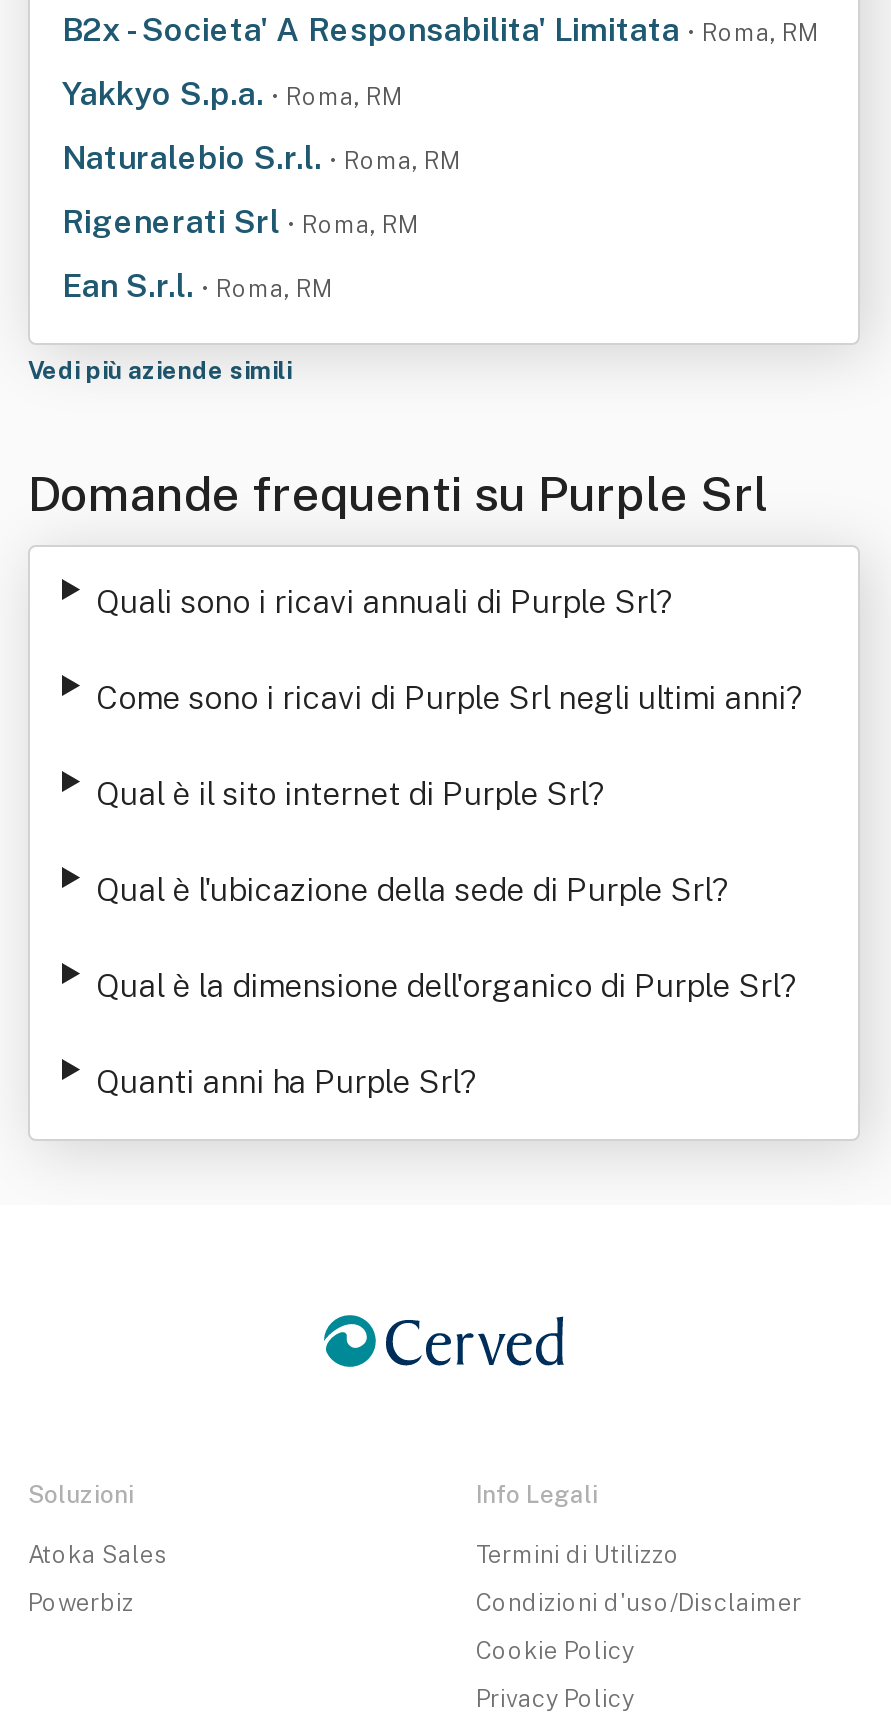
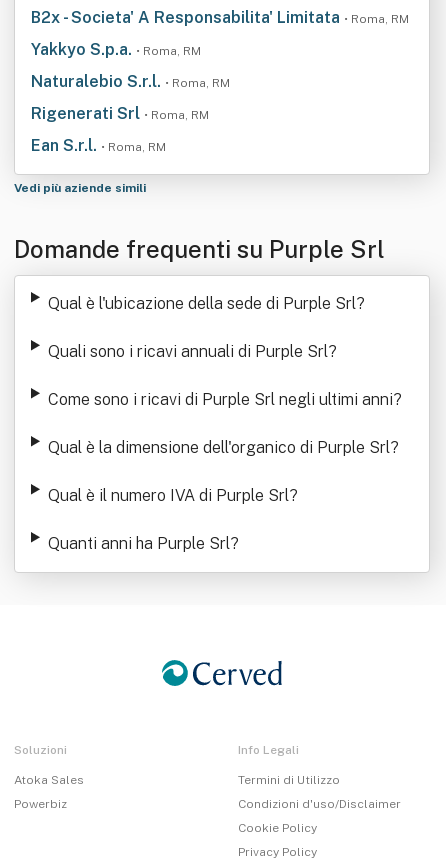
moved down: Quali sono i ricavi annuali di Purple Srl? | Come sono i ricavi di Purple Srl negli ultimi anni?

- Qual è il sito internet di Purple Srl?

moved up: Qual è l'ubicazione della sede di Purple Srl?

moved up: Qual è la dimensione dell'organico di Purple Srl?

+ Qual è il numero IVA di Purple Srl?
